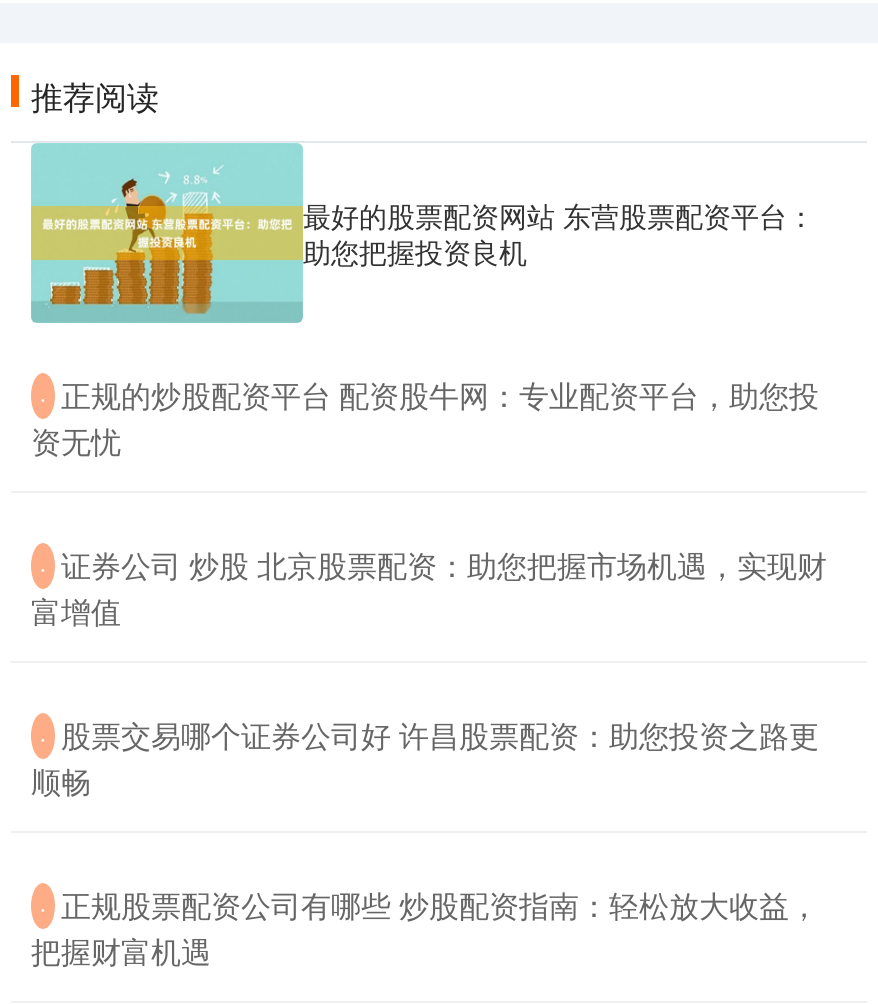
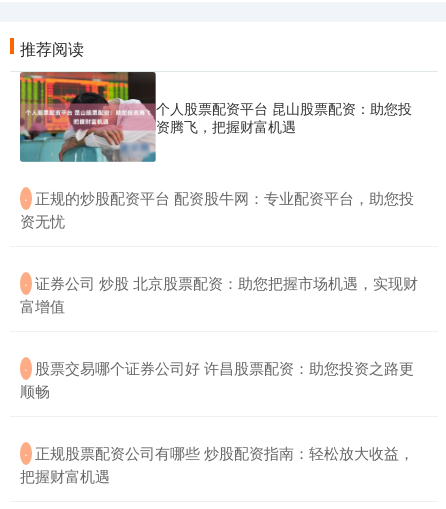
- [image]
- 最好的股票配资网站 东营股票配资平台：
- 助您把握投资良机
+ [image]
+ 个人股票配资平台 昆山股票配资：助您投
+ 资腾飞，把握财富机遇
